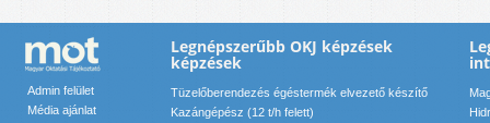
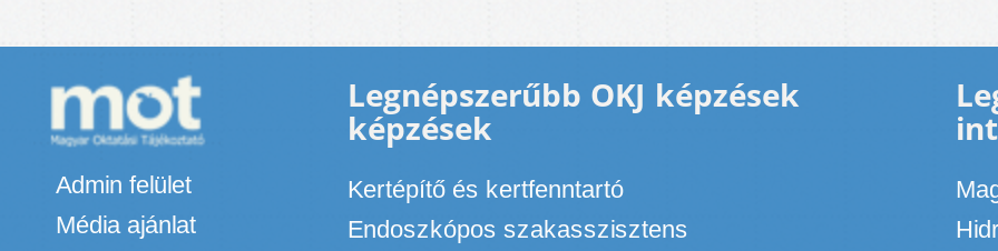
- Tüzelőberendezés égéstermék elvezető készítő
+ Kertépítő és kertfenntartó

- Kazángépész (12 t/h felett)
+ Endoszkópos szakasszisztens
